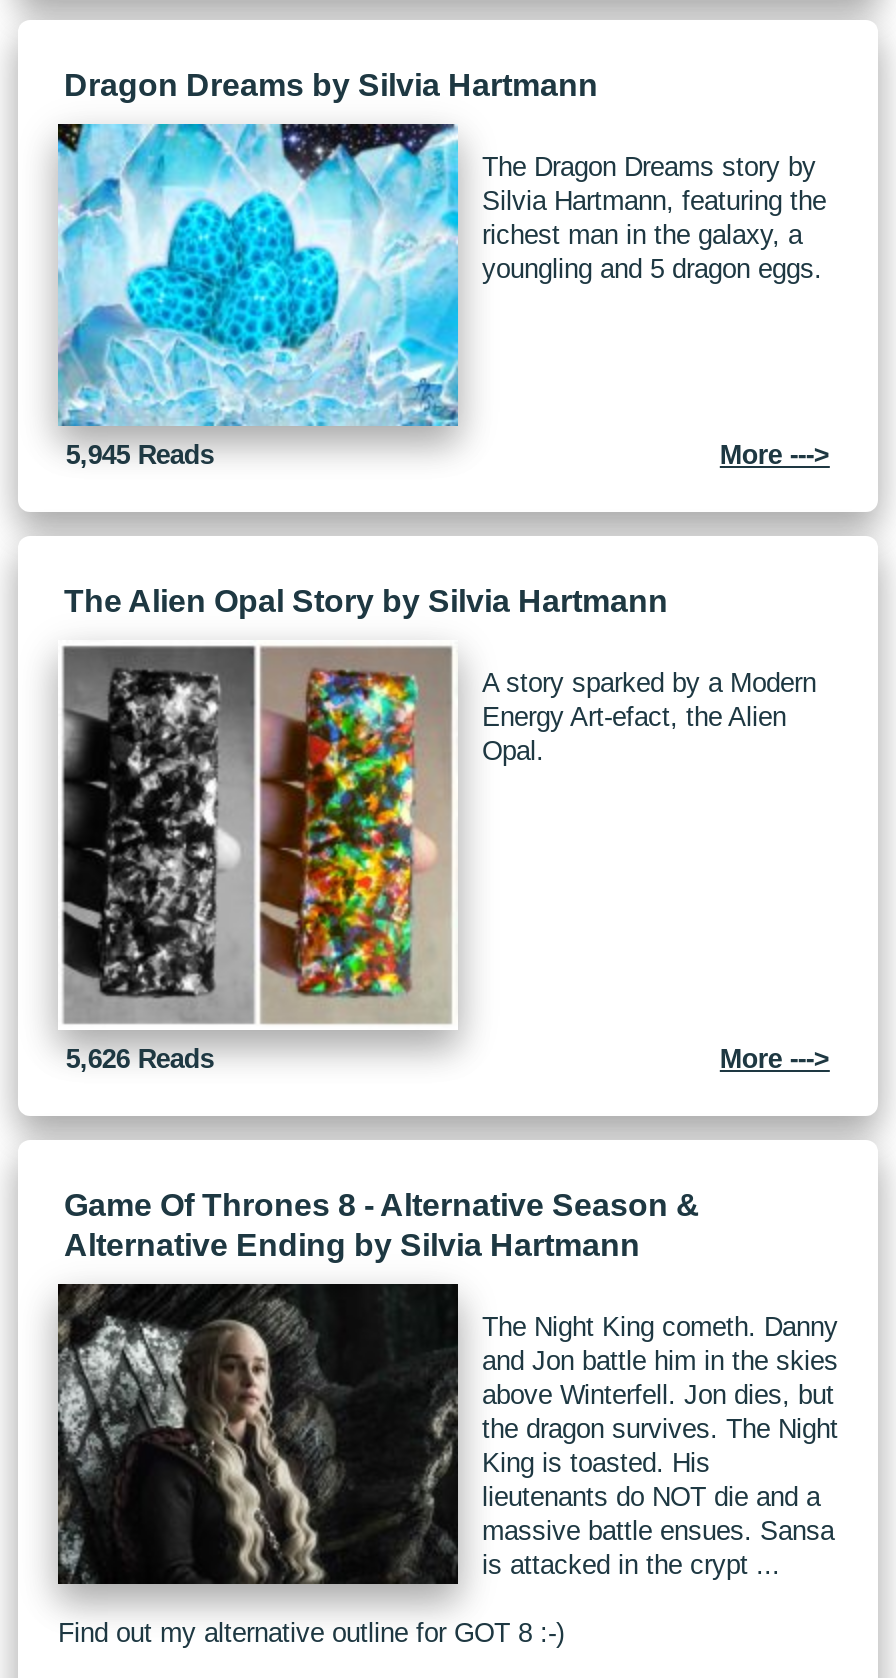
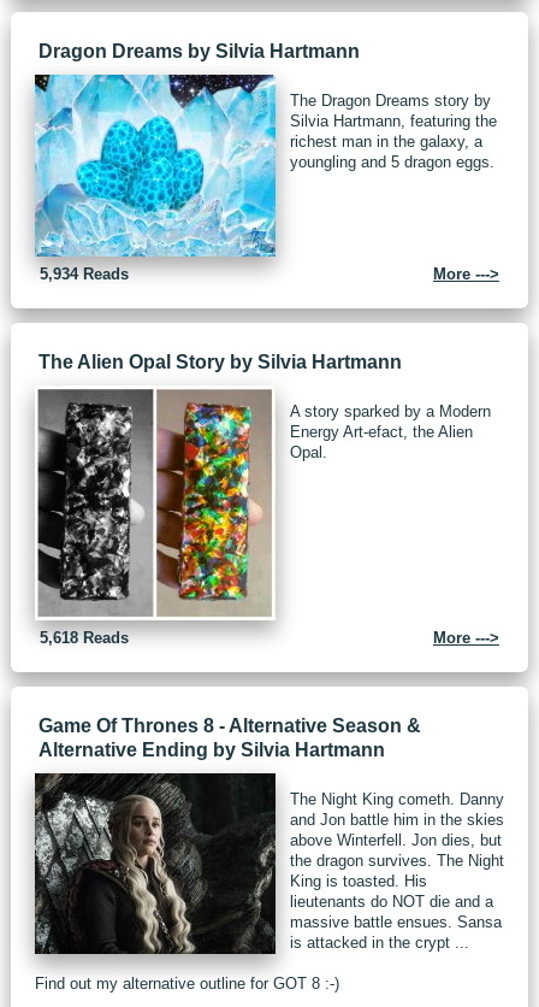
- 5,945 Reads
+ 5,934 Reads

- 5,626 Reads
+ 5,618 Reads
